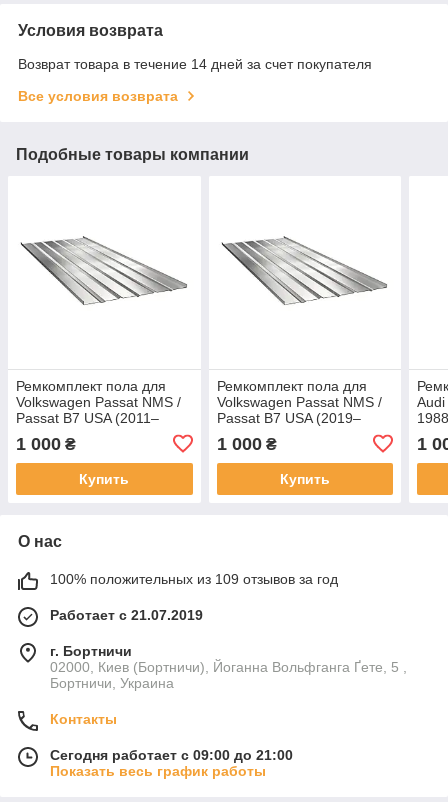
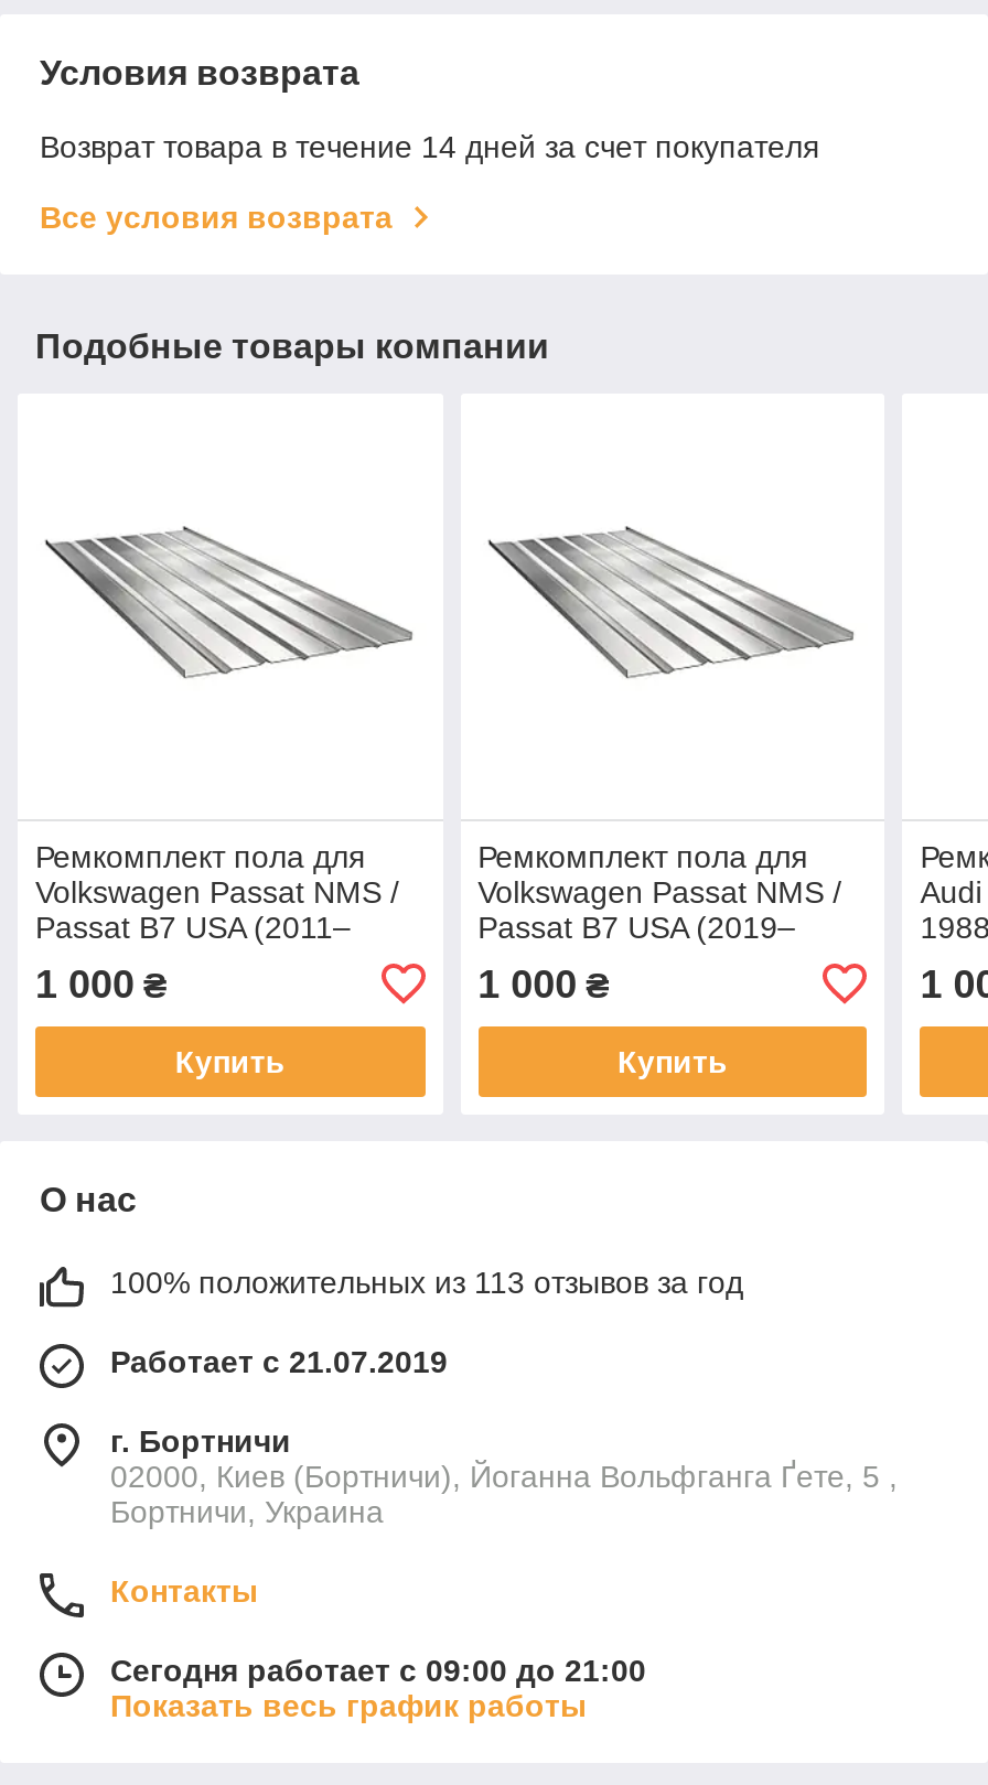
- 100% положительных из 109 отзывов за год
+ 100% положительных из 113 отзывов за год
